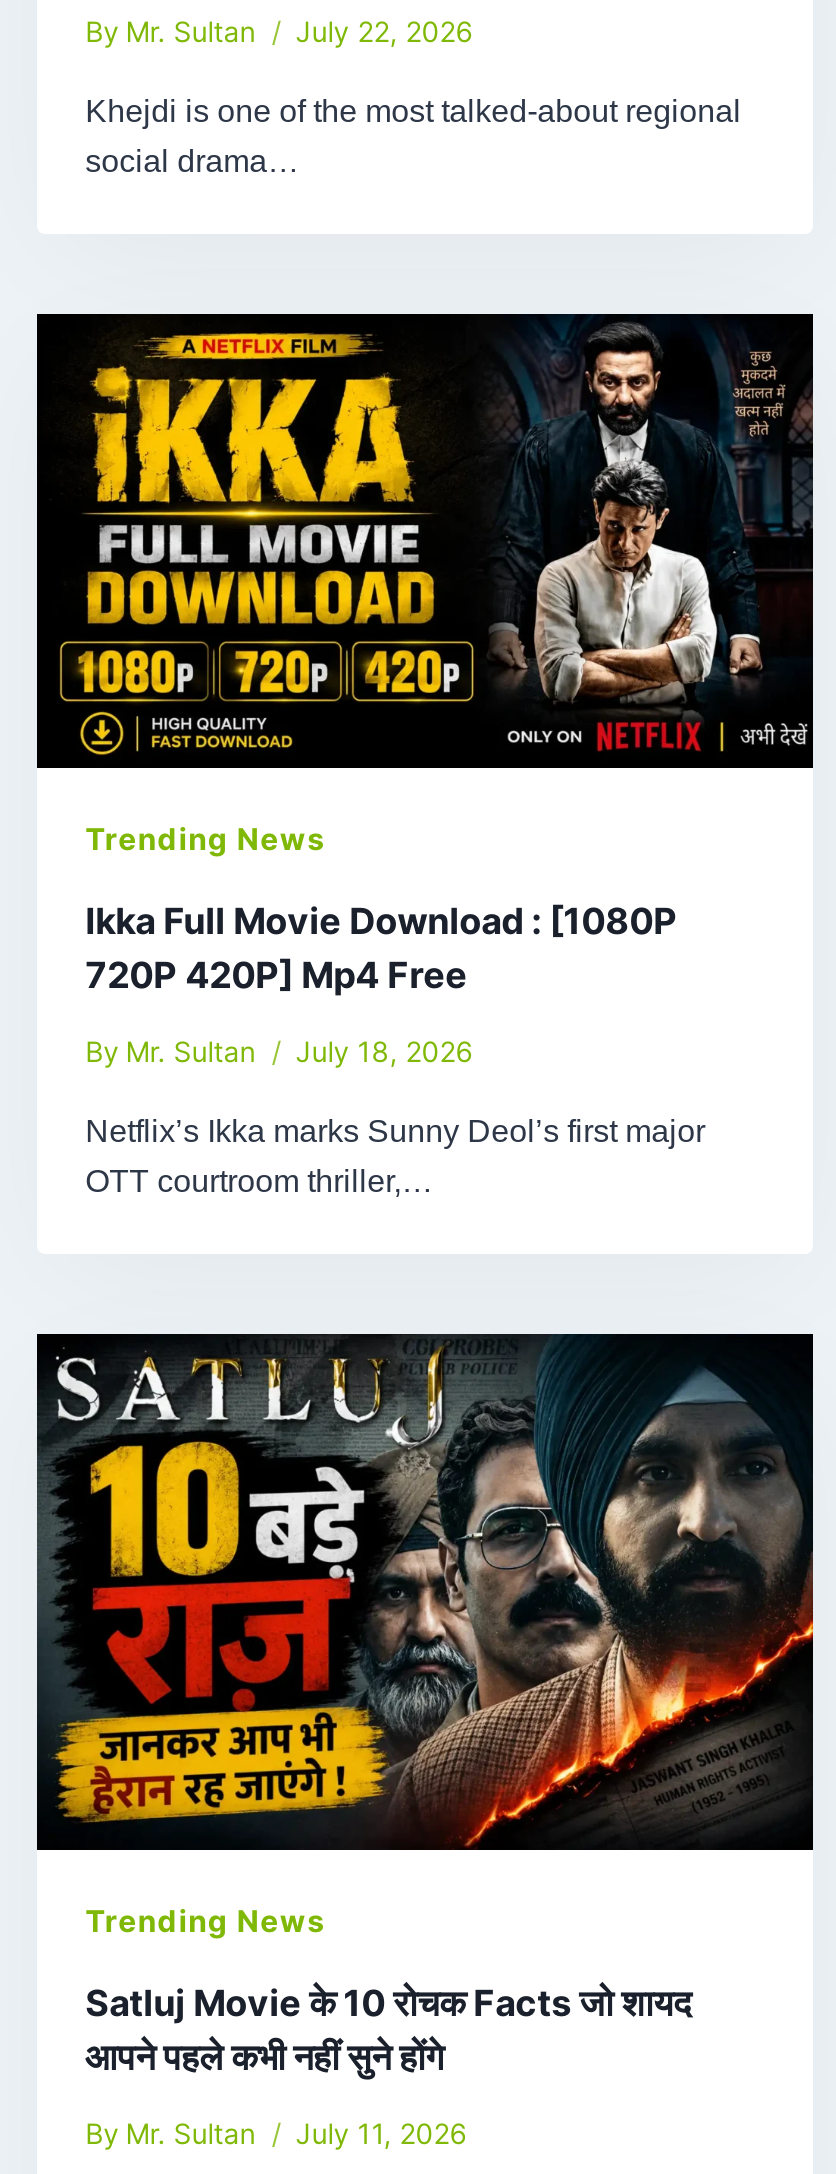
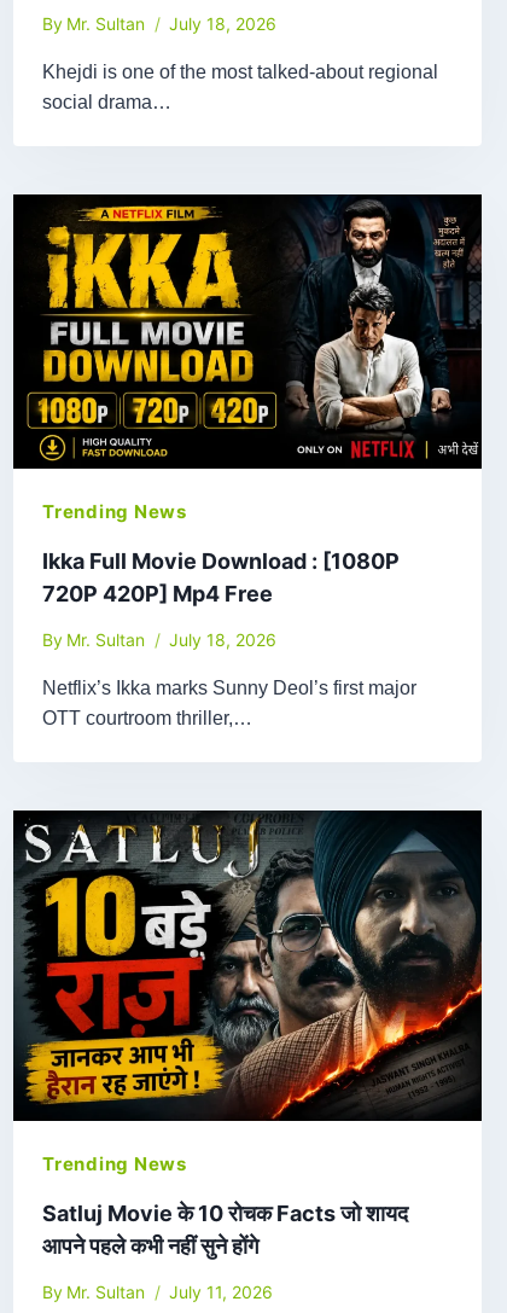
- By Mr. Sultan July 22, 2026
+ By Mr. Sultan July 18, 2026
